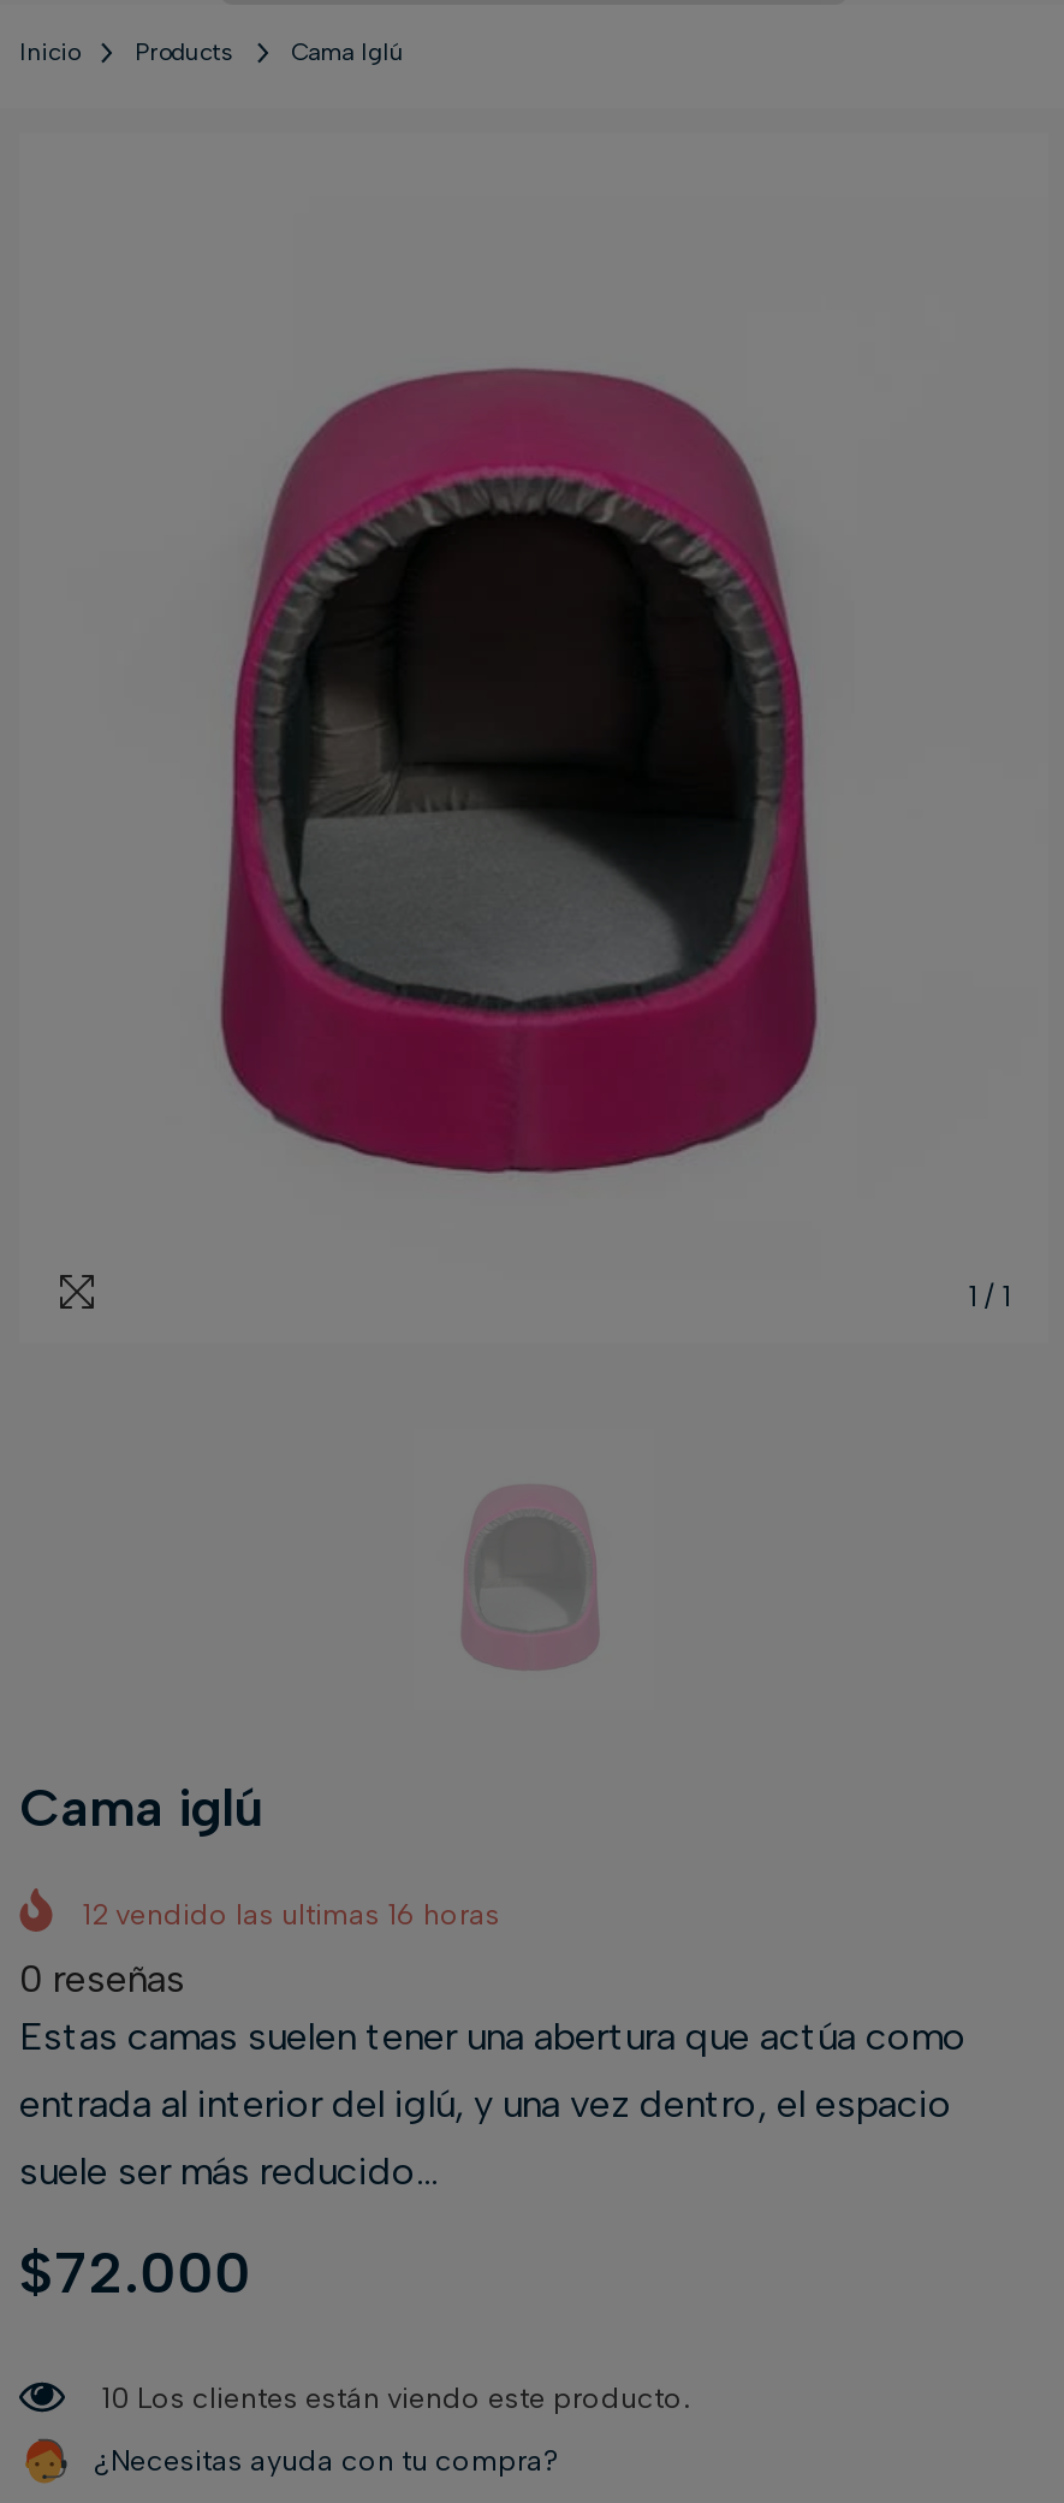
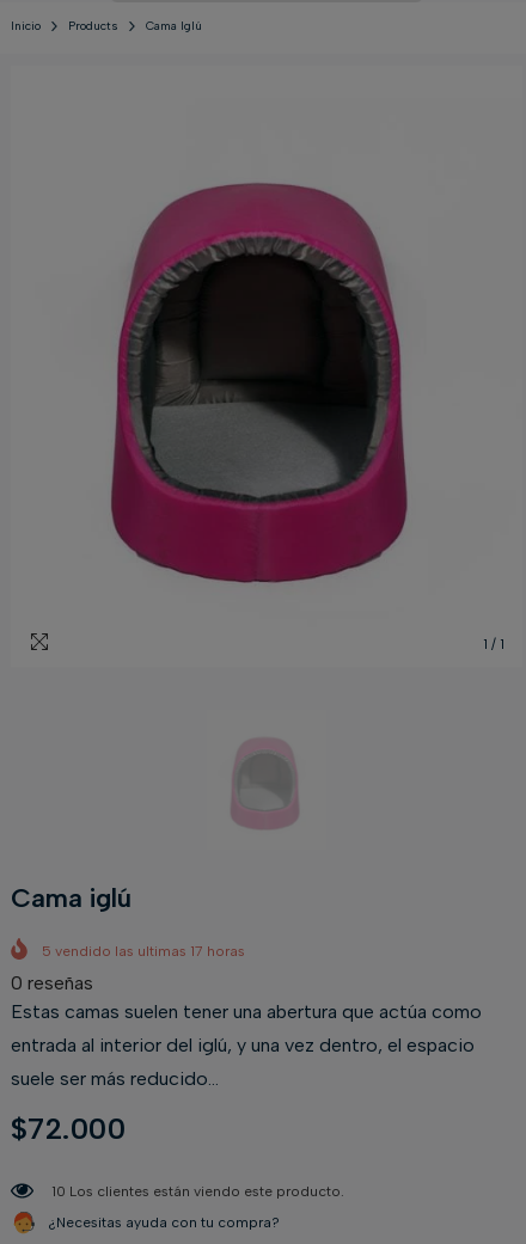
- 12 vendido las ultimas 16 horas
+ 5 vendido las ultimas 17 horas
